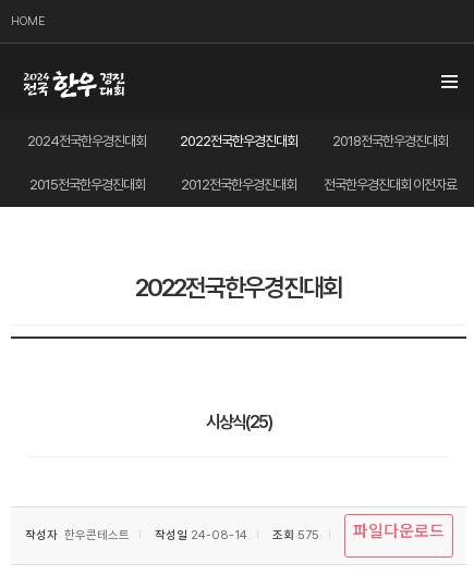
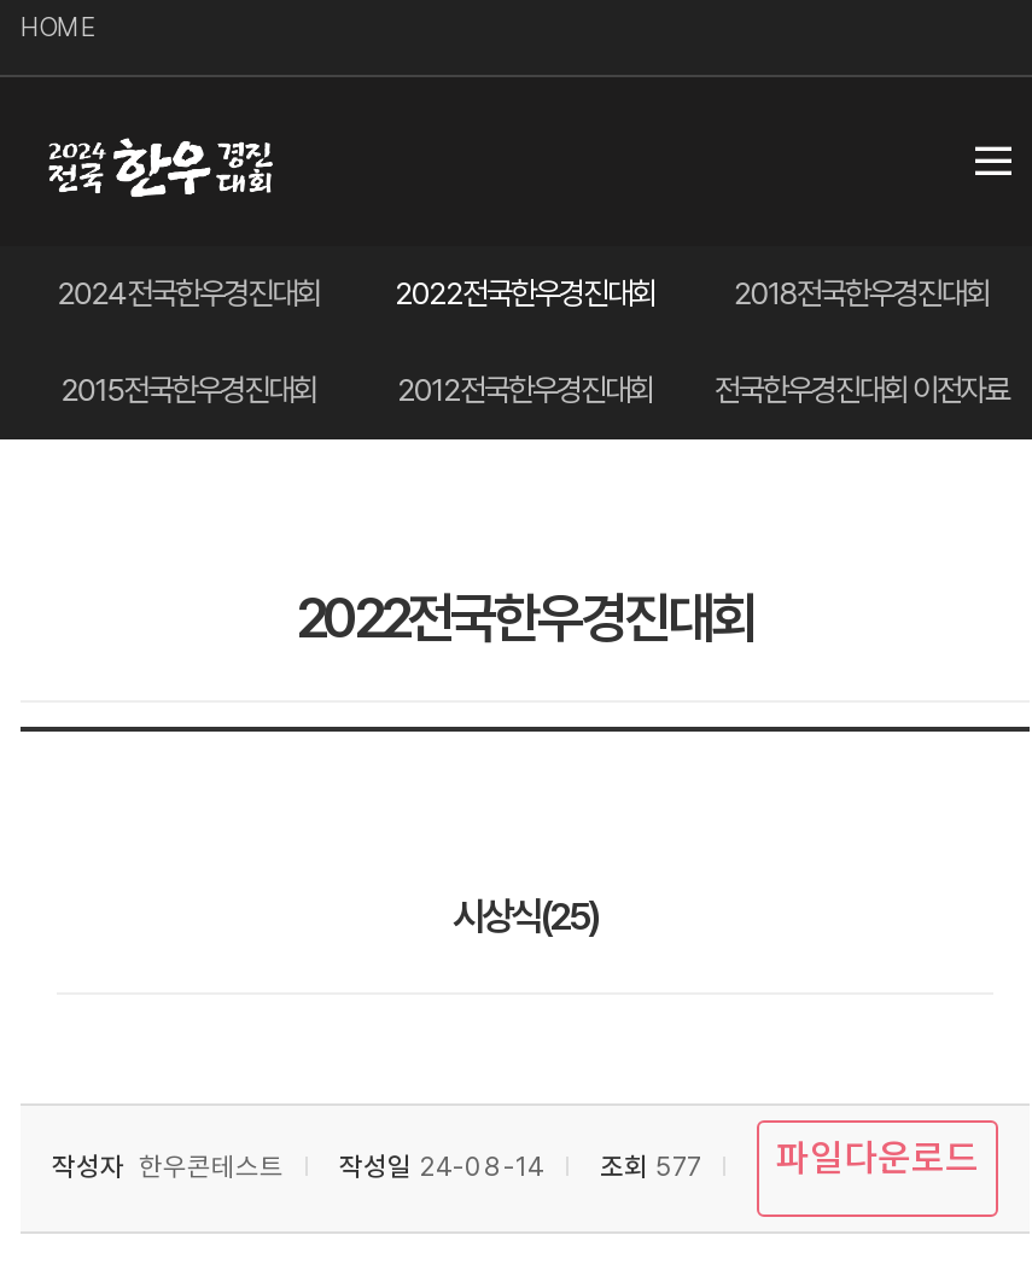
- 작성자 한우콘테스트 작성일 24-08-14 조회 575
+ 작성자 한우콘테스트 작성일 24-08-14 조회 577
